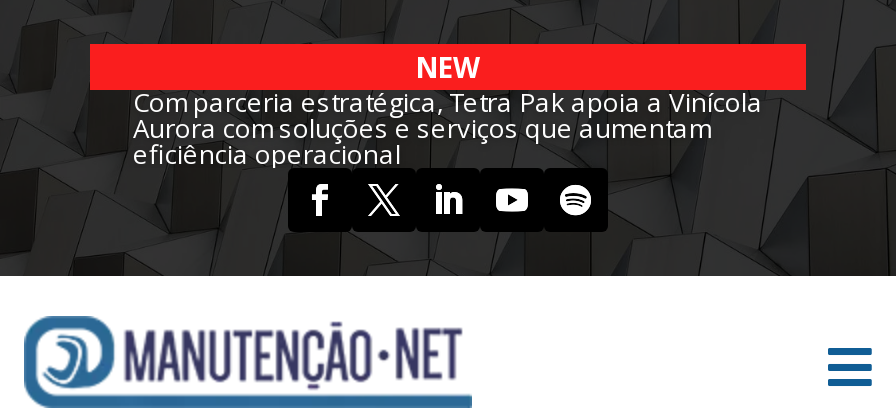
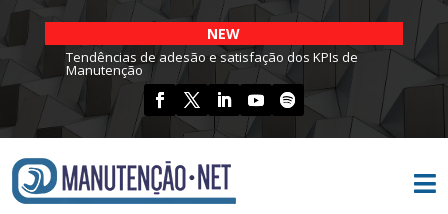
- Com parceria estratégica, Tetra Pak apoia a Vinícola
- Aurora com soluções e serviços que aumentam
- eficiência operacional
+ Tendências de adesão e satisfação dos KPIs de
+ Manutenção
